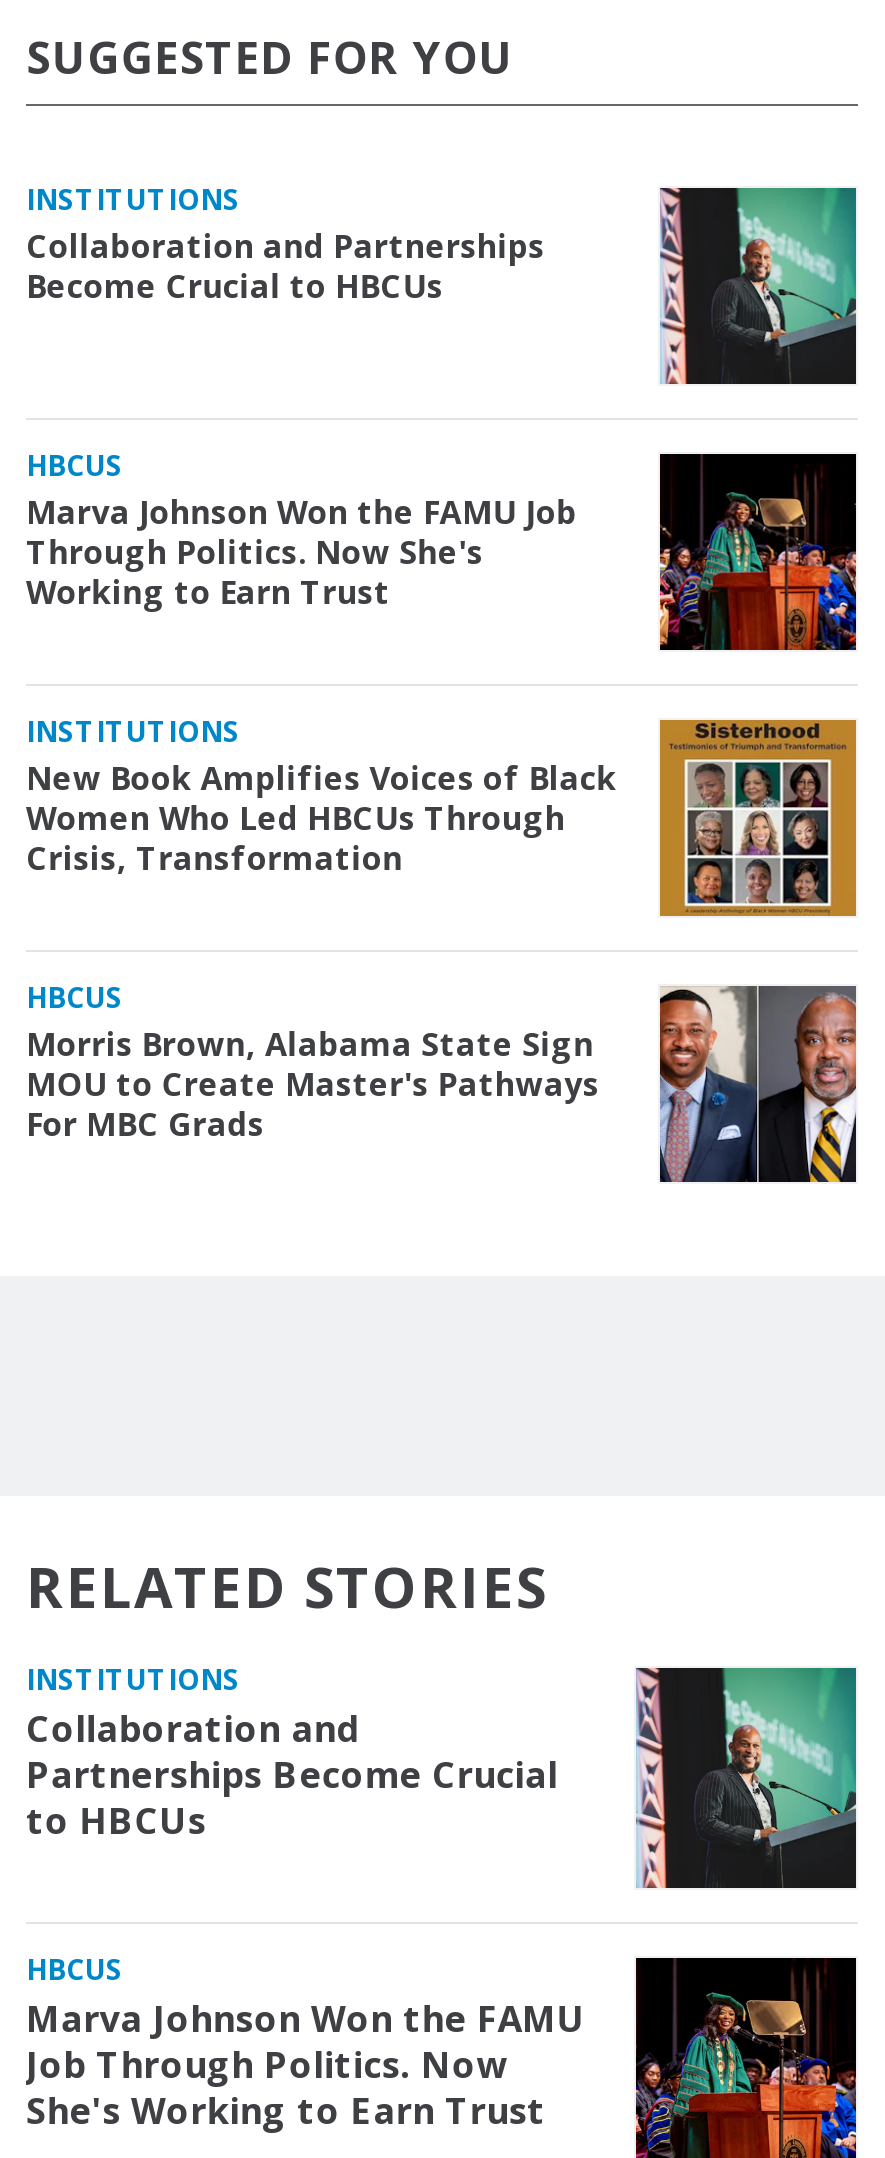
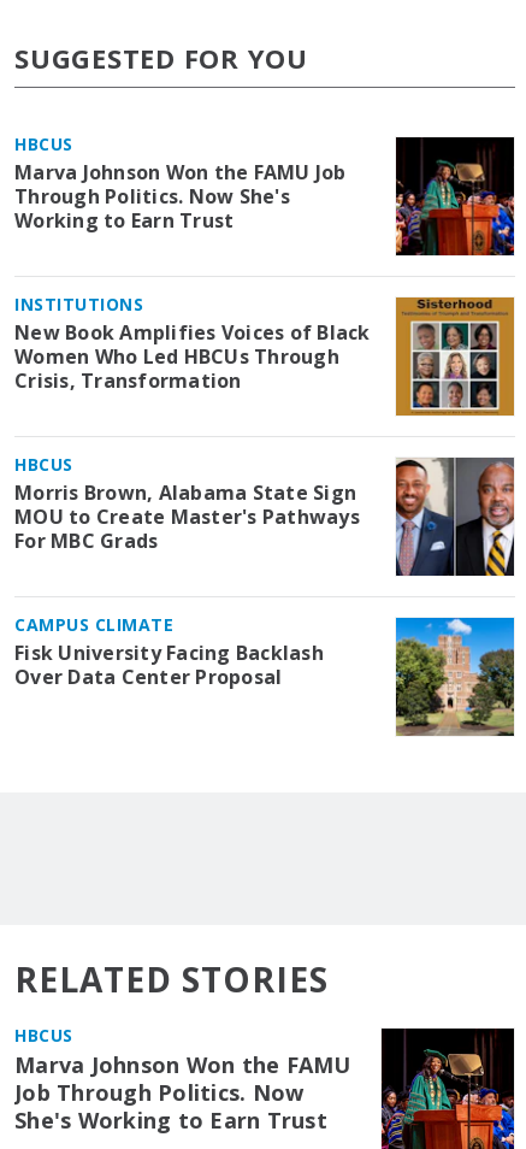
- INSTITUTIONS
- Collaboration and Partnerships
- Become Crucial to HBCUs

- [image]

+ CAMPUS CLIMATE
+ Fisk University Facing Backlash
+ Over Data Center Proposal

+ [image]

- [image]
- INSTITUTIONS
- Collaboration and
- Partnerships Become Crucial
- to HBCUs
